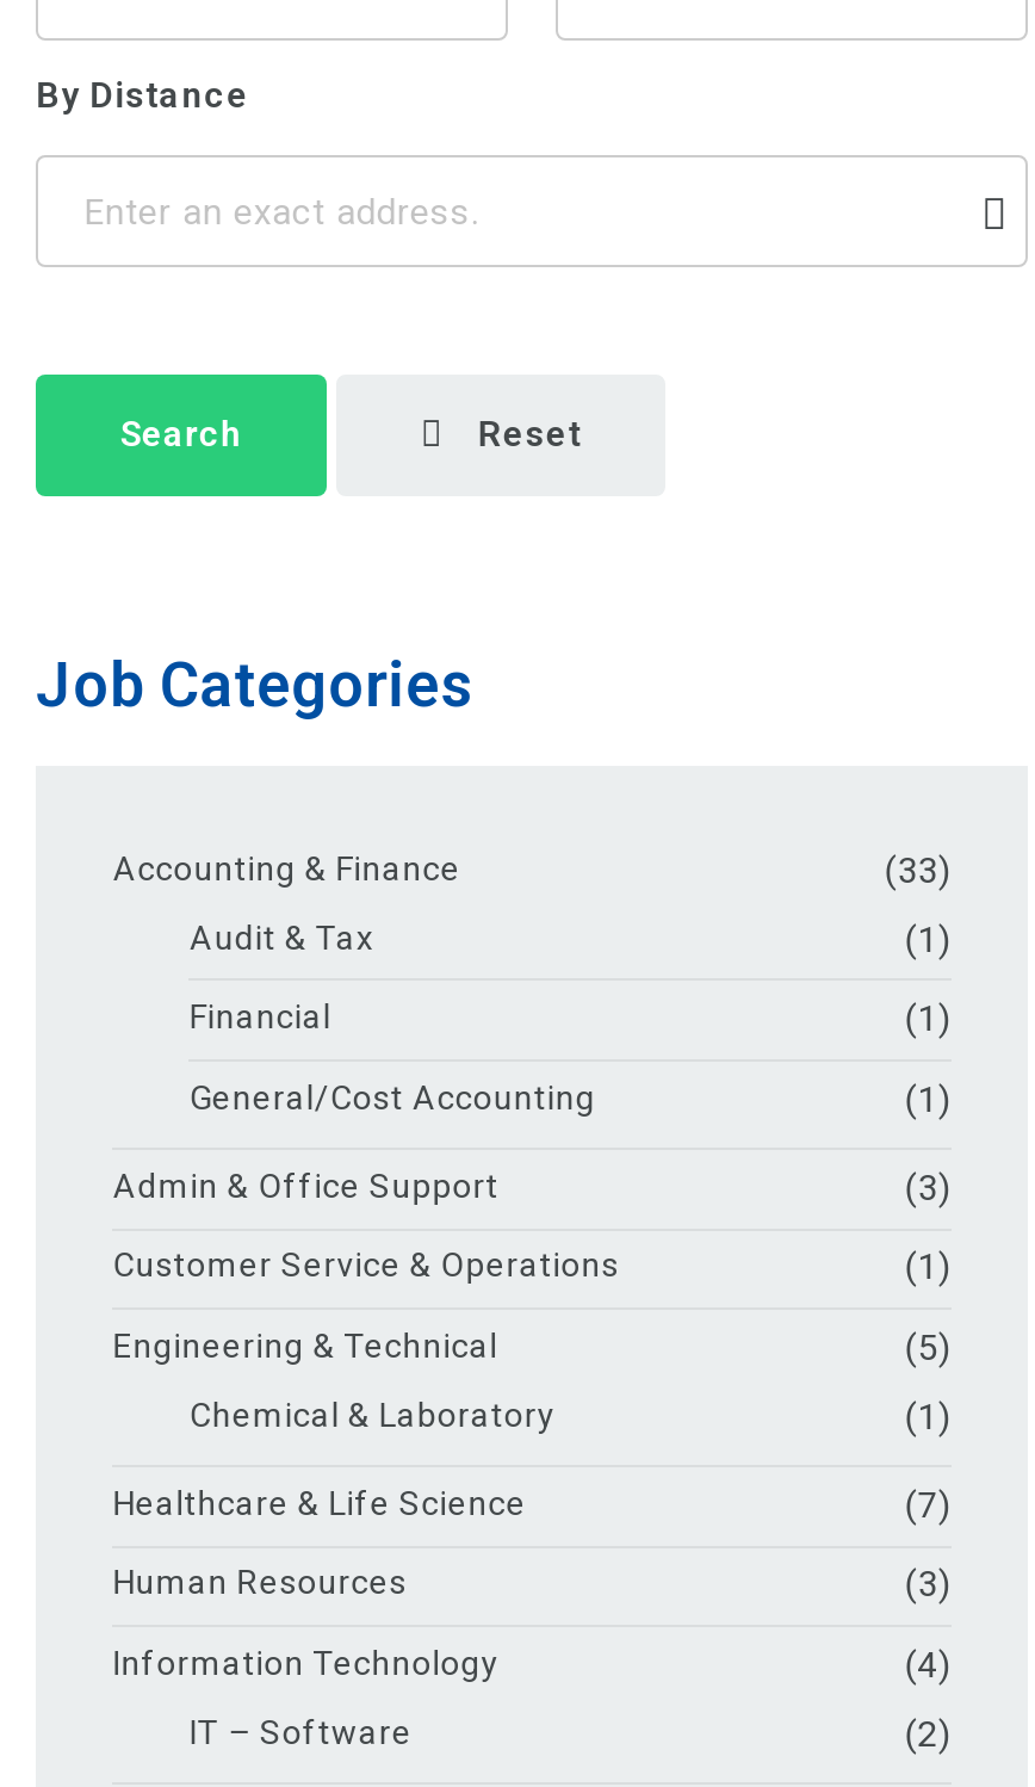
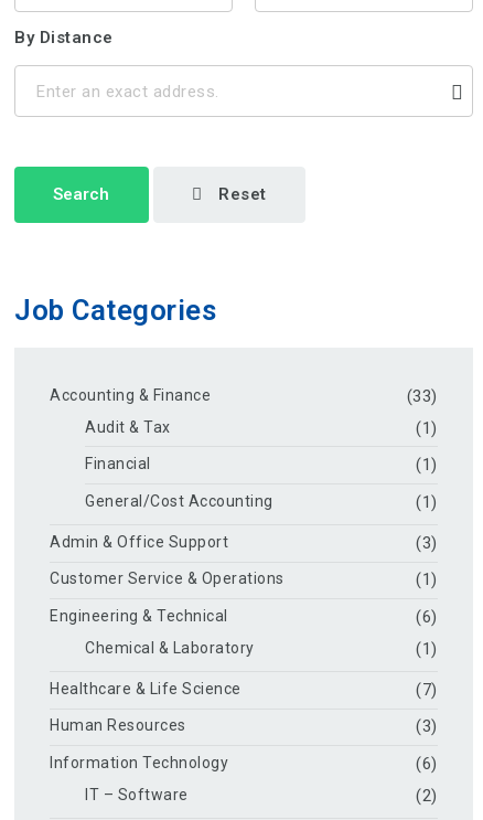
- (5)
+ (6)

- (4)
+ (6)
